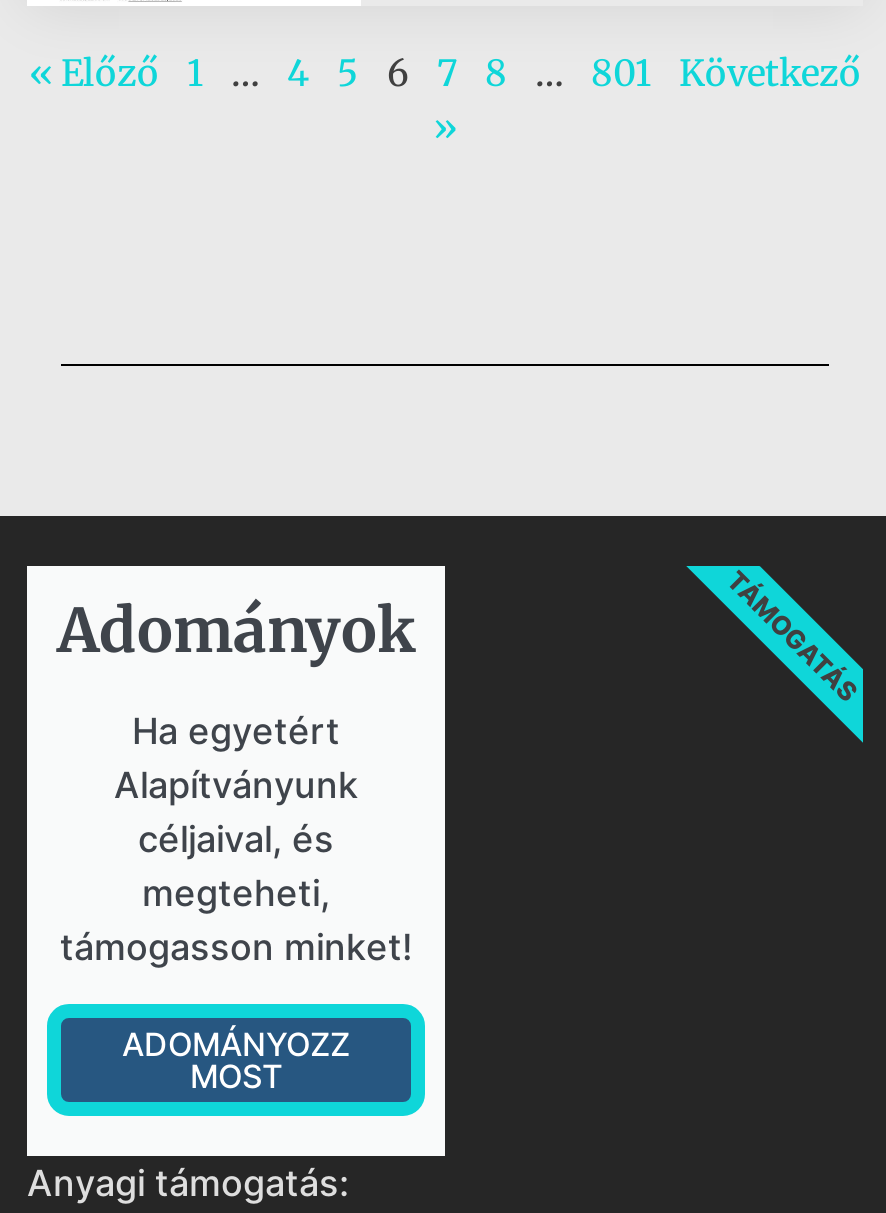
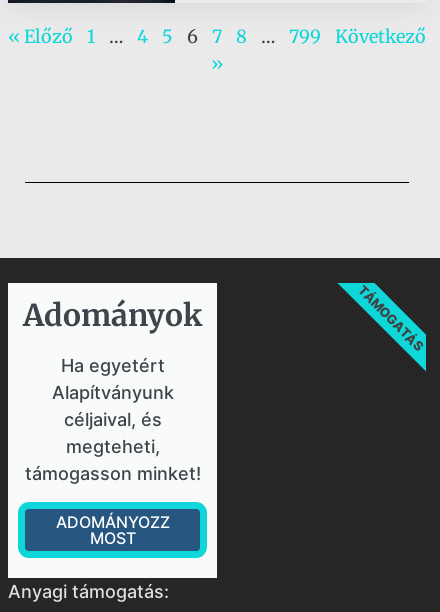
- 801
+ 799
